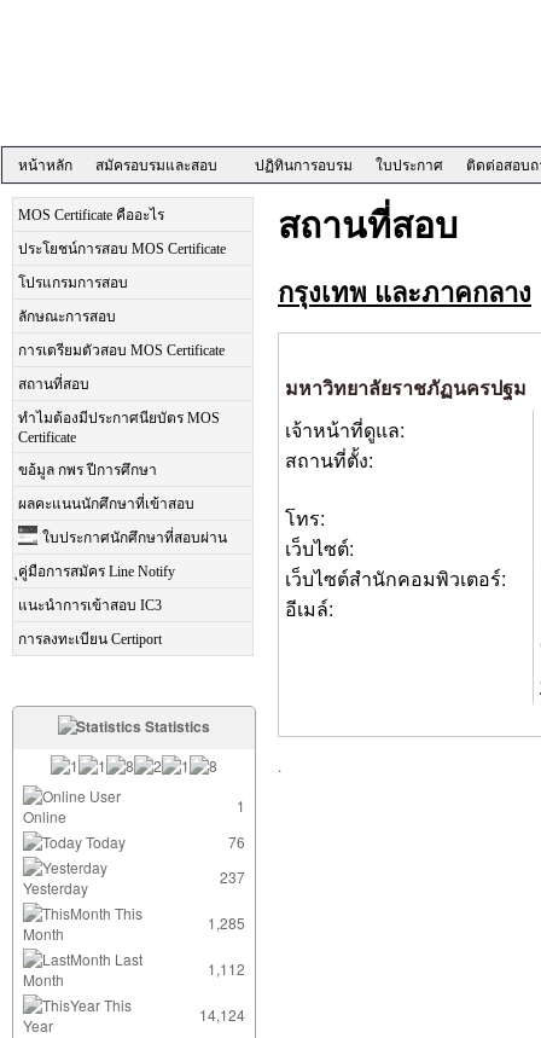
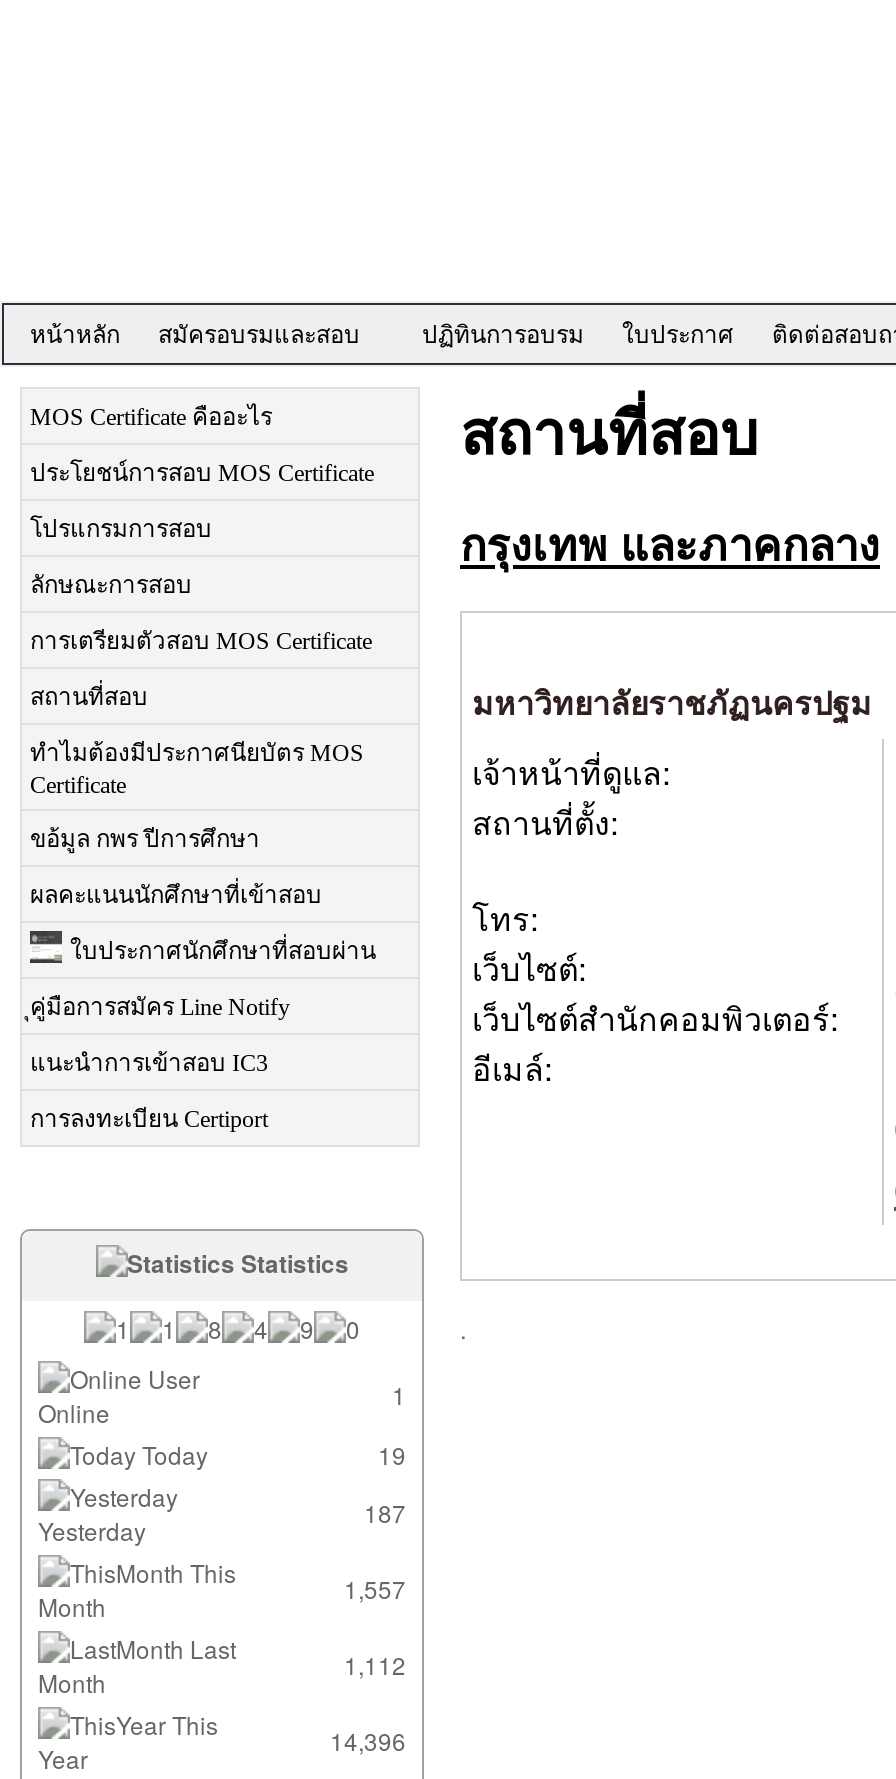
- 76
+ 19

- 237
+ 187

- 1,285
+ 1,557

- 14,124
+ 14,396
